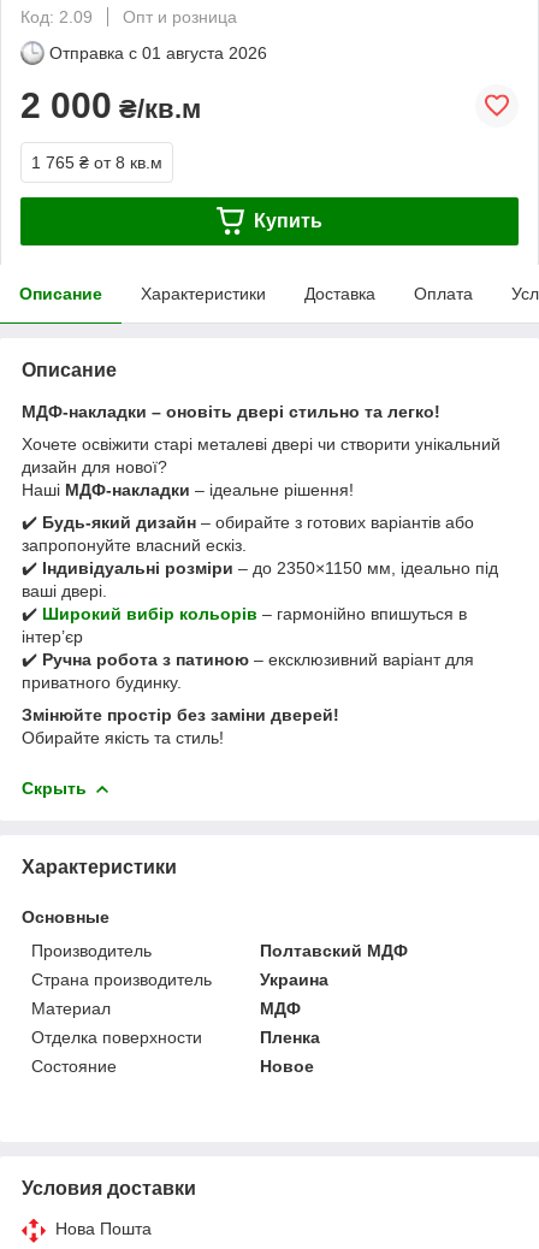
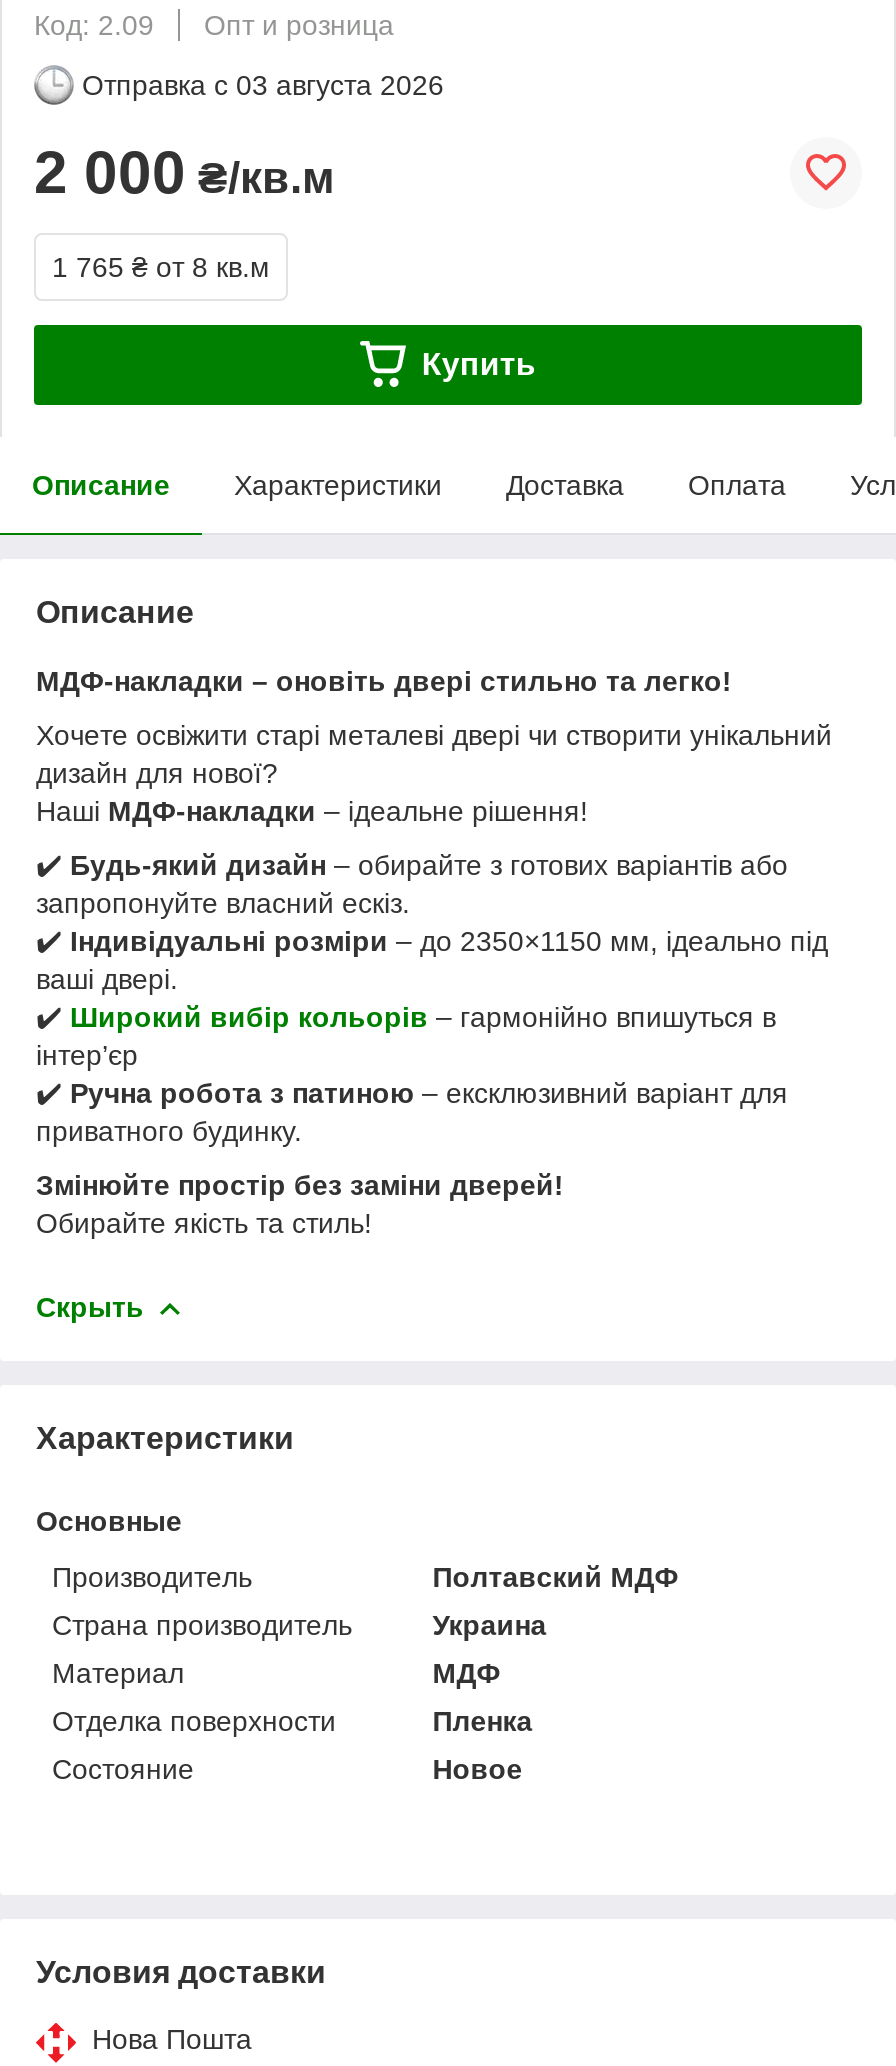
- Отправка с 01 августа 2026
+ Отправка с 03 августа 2026
